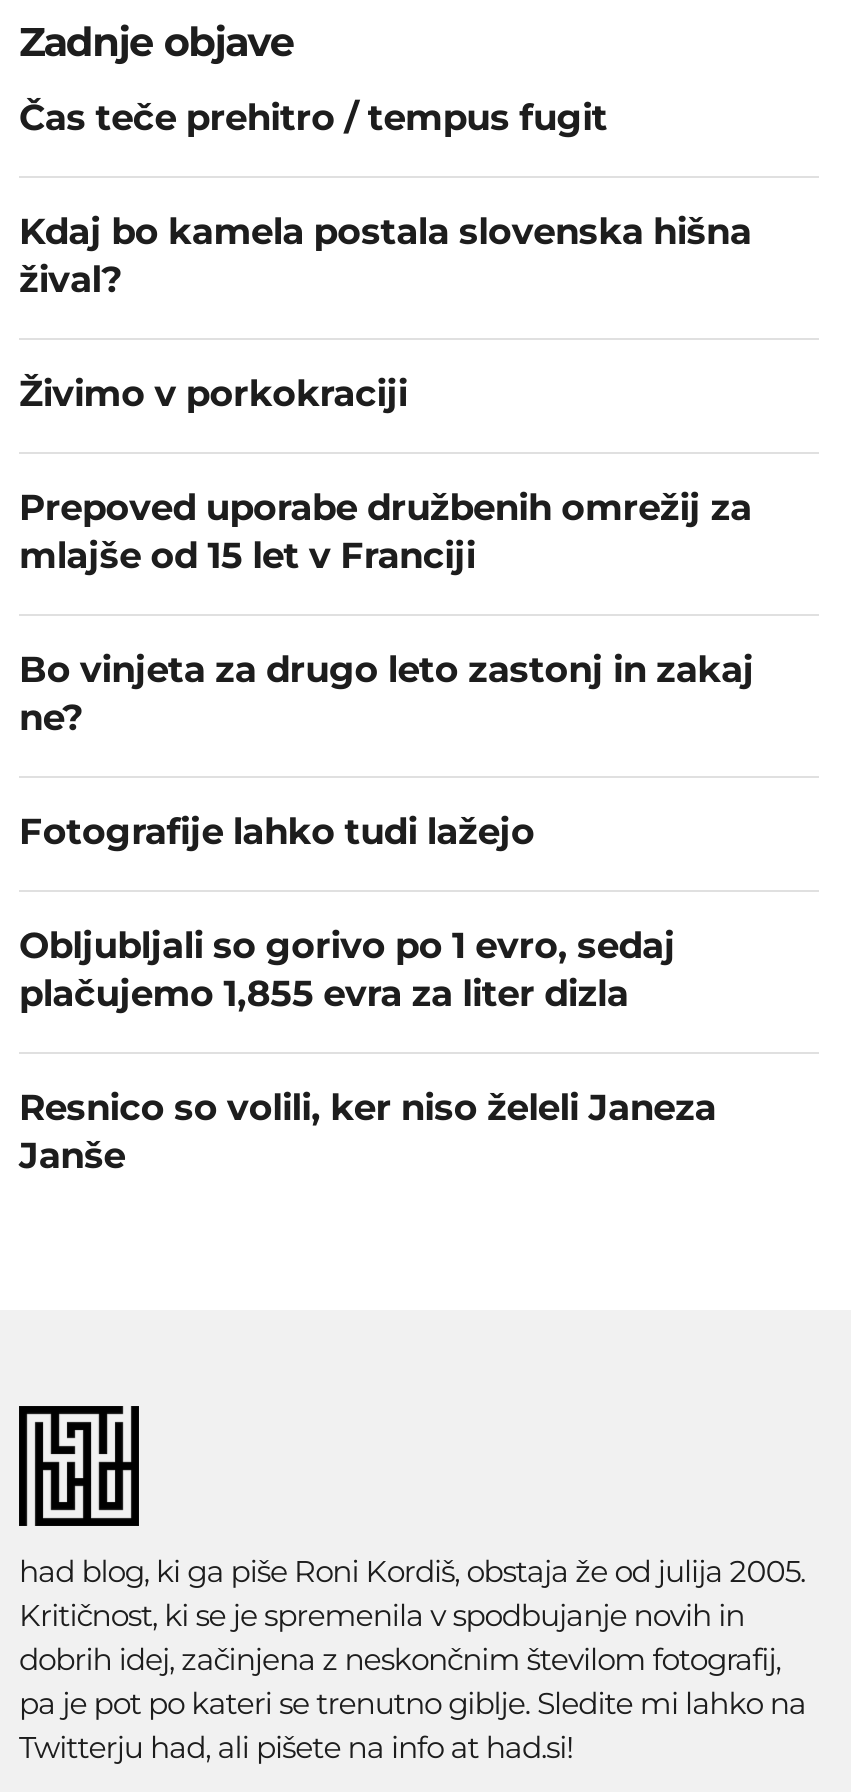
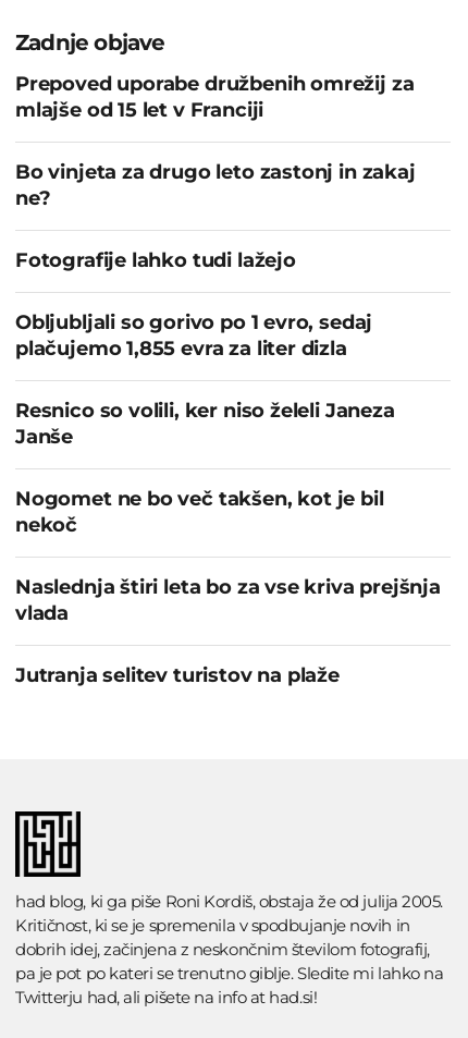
- Čas teče prehitro / tempus fugit
- Kdaj bo kamela postala slovenska hišna
- žival?
- Živimo v porkokraciji

moved up: Prepoved uporabe družbenih omrežij za | mlajše od 15 let v Franciji | Bo vinjeta za drugo leto zastonj in zakaj | ... | Resnico so volili, ker niso želeli Janeza | Janše

+ Nogomet ne bo več takšen, kot je bil
+ nekoč
+ Naslednja štiri leta bo za vse kriva prejšnja
+ vlada
+ Jutranja selitev turistov na plaže
